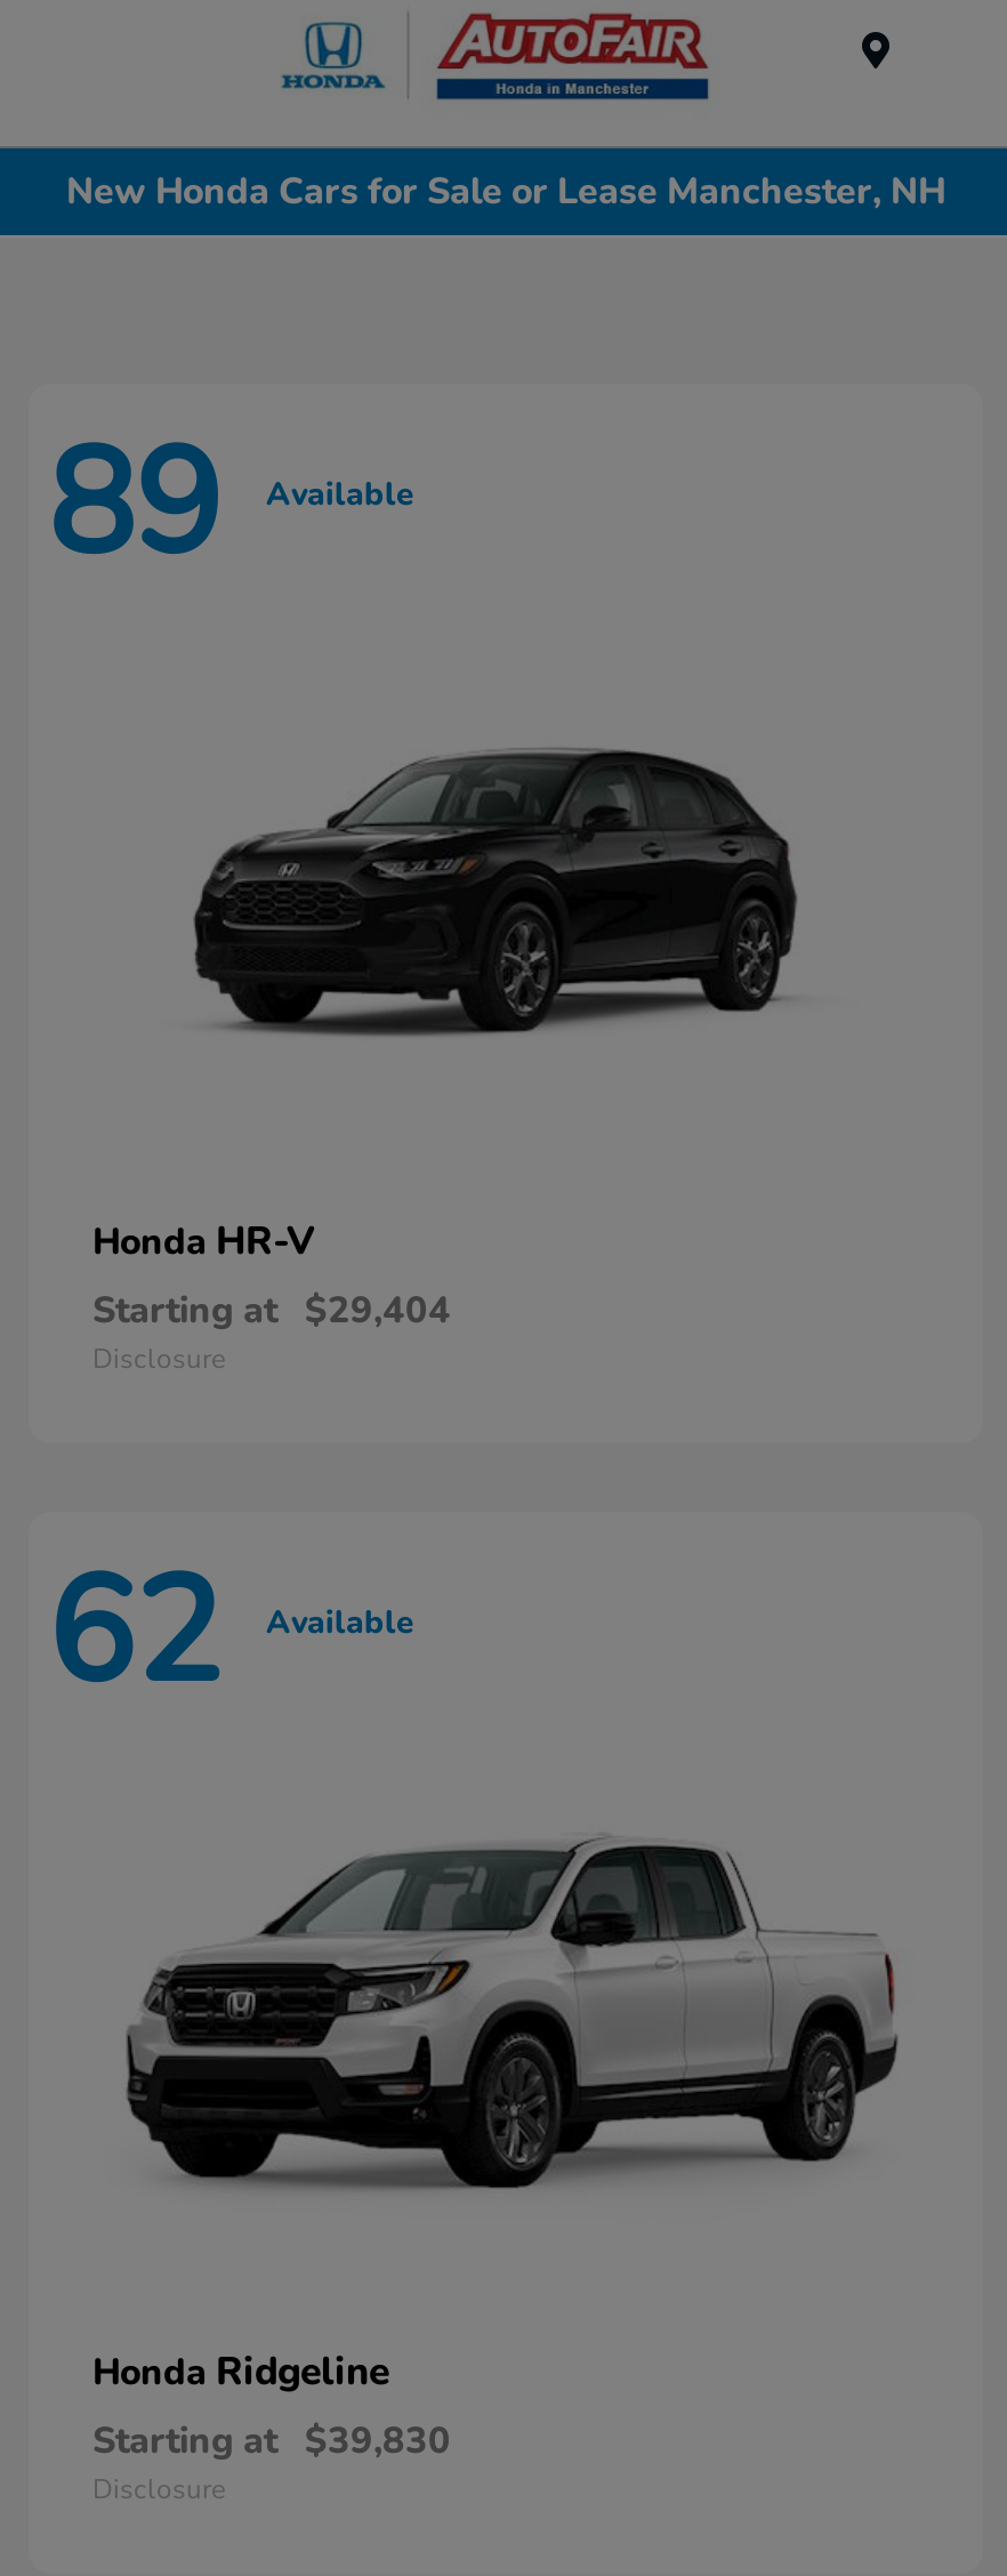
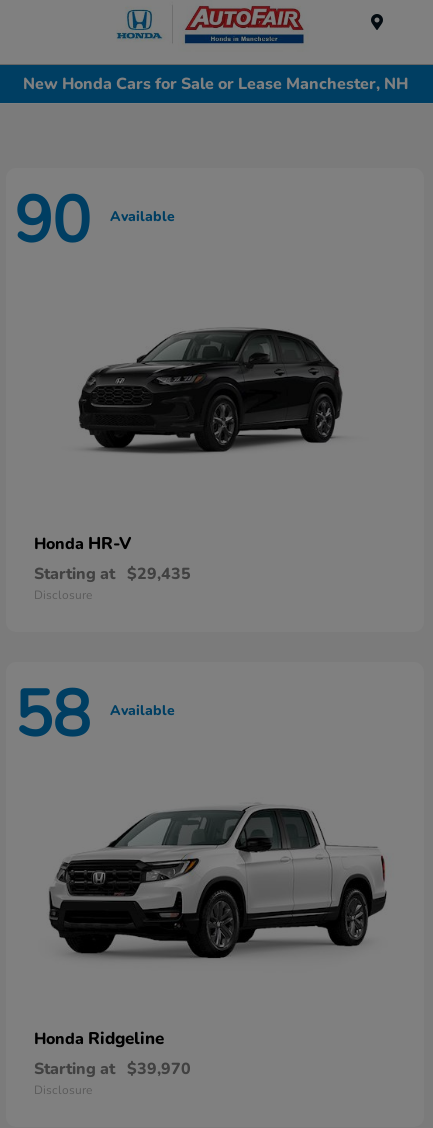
- 89 Available
+ 90 Available

- Starting at $29,404
+ Starting at $29,435

- 62 Available
+ 58 Available

- Starting at $39,830
+ Starting at $39,970
